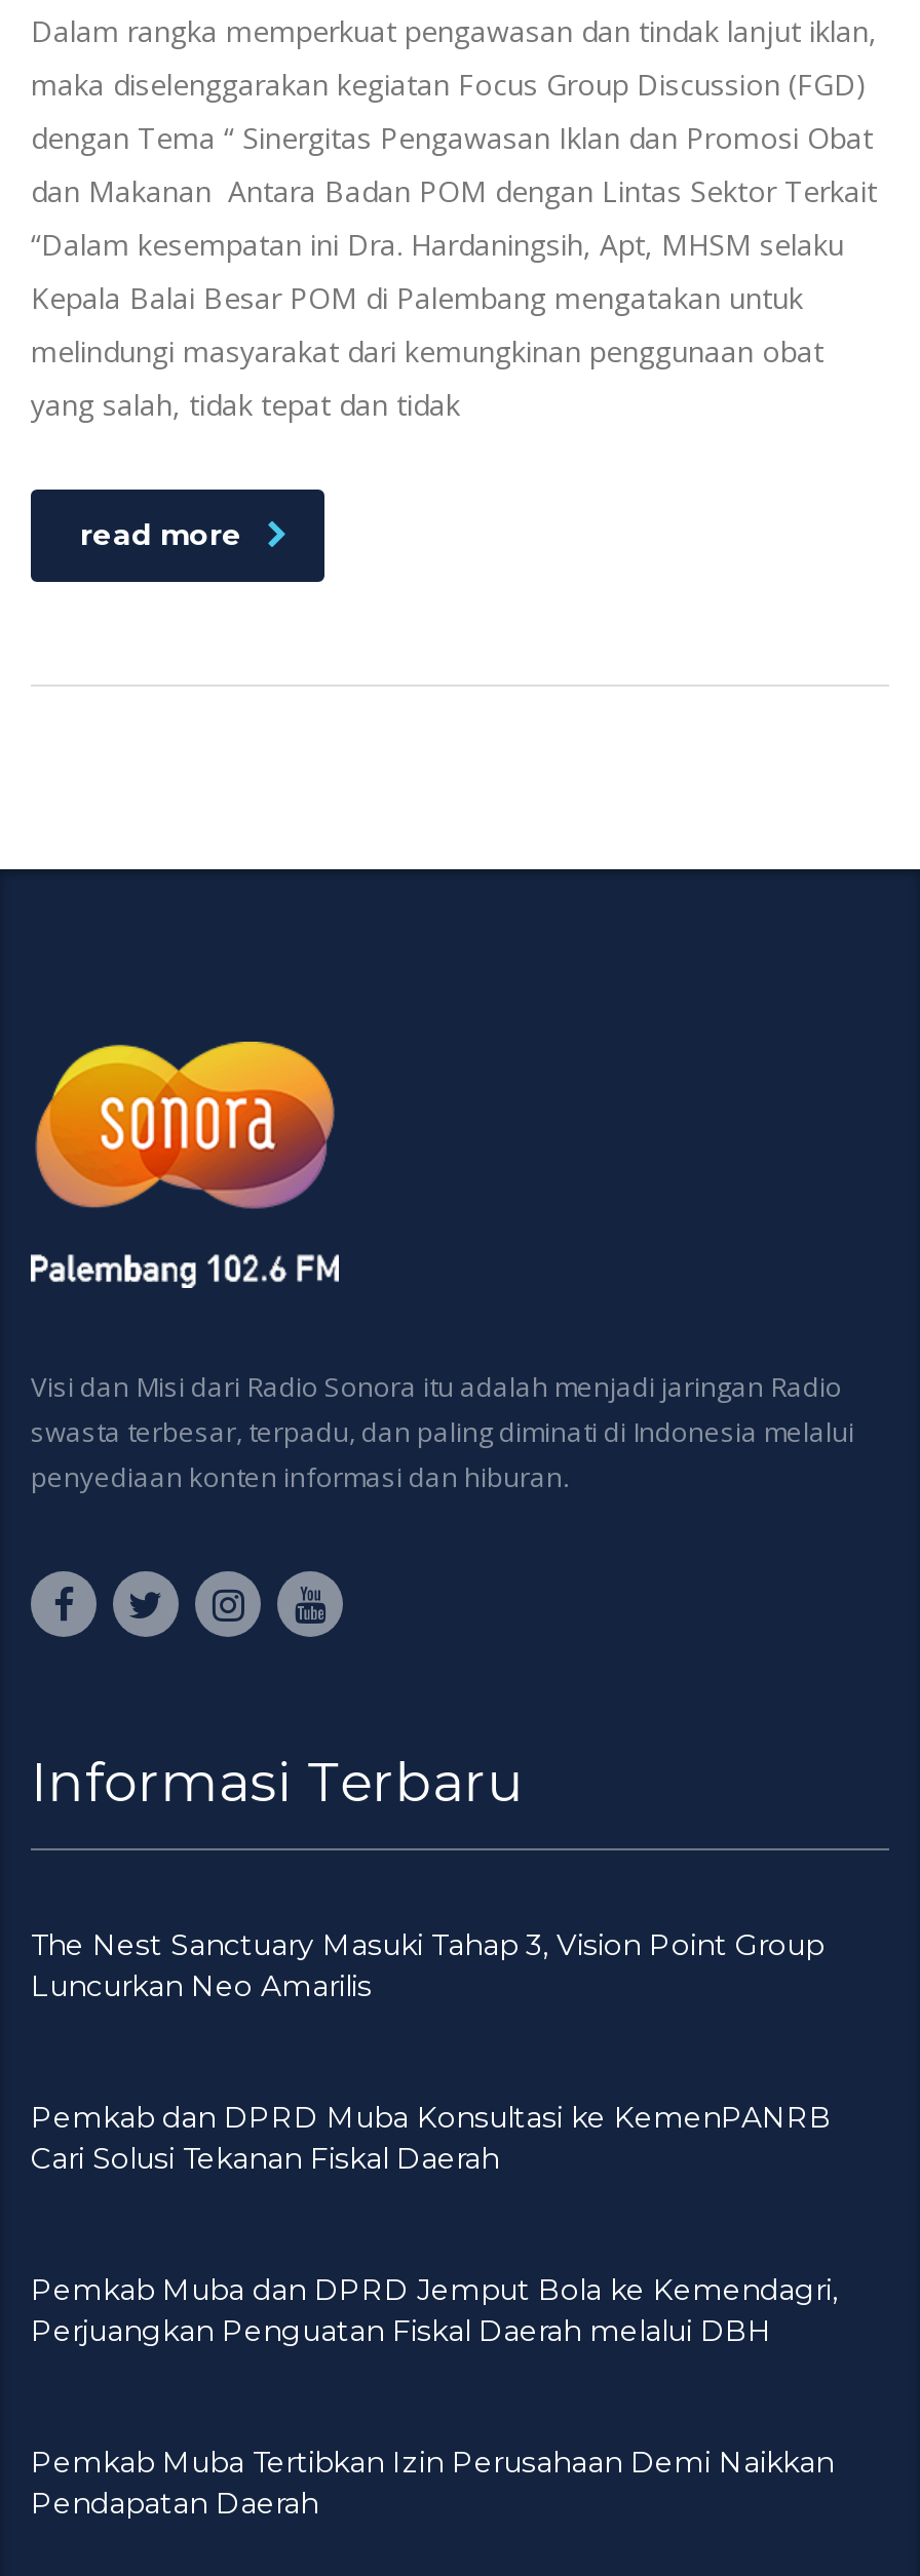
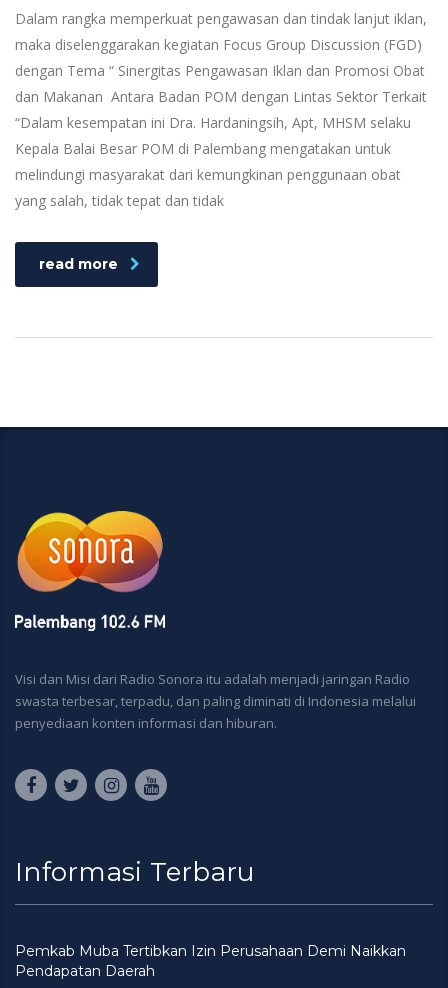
- The Nest Sanctuary Masuki Tahap 3, Vision Point Group
- Luncurkan Neo Amarilis

- Pemkab dan DPRD Muba Konsultasi ke KemenPANRB
- Cari Solusi Tekanan Fiskal Daerah

- Pemkab Muba dan DPRD Jemput Bola ke Kemendagri,
- Perjuangkan Penguatan Fiskal Daerah melalui DBH
